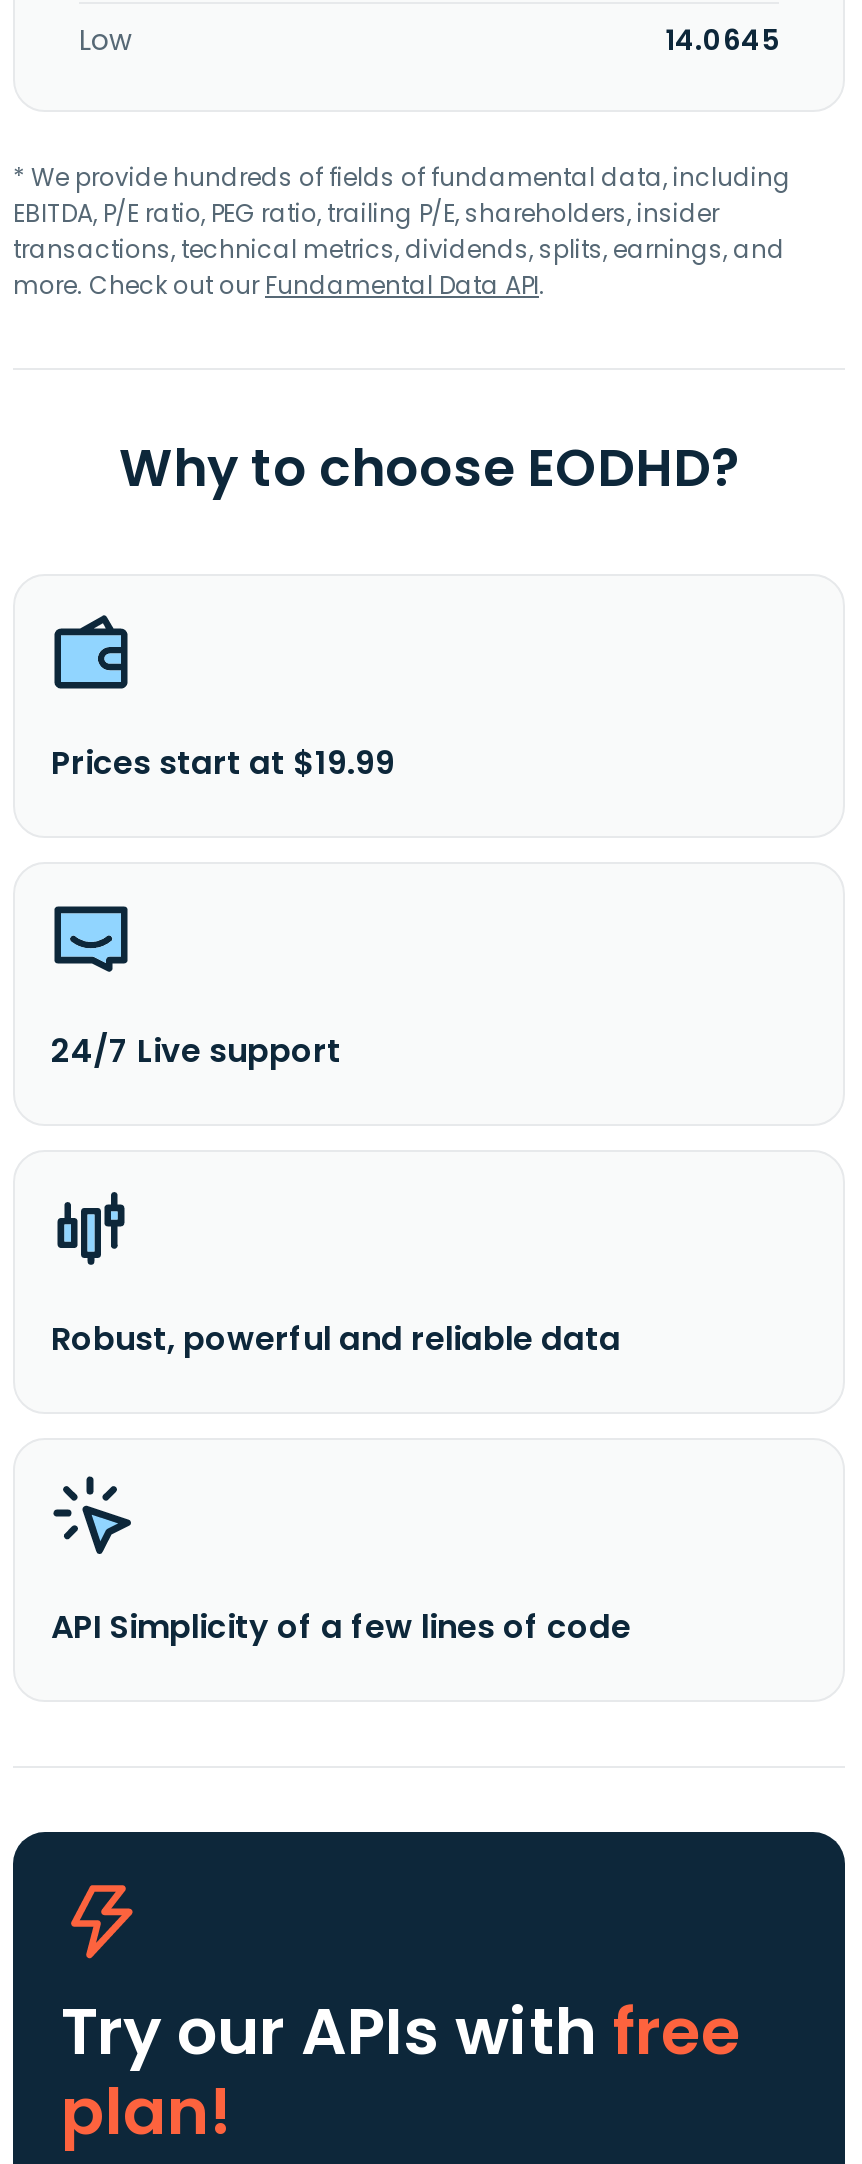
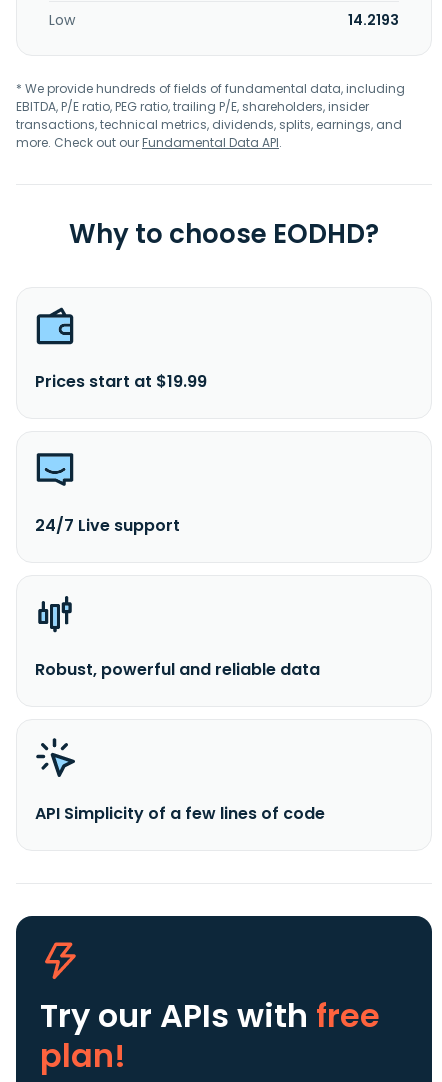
- 14.0645
+ 14.2193
